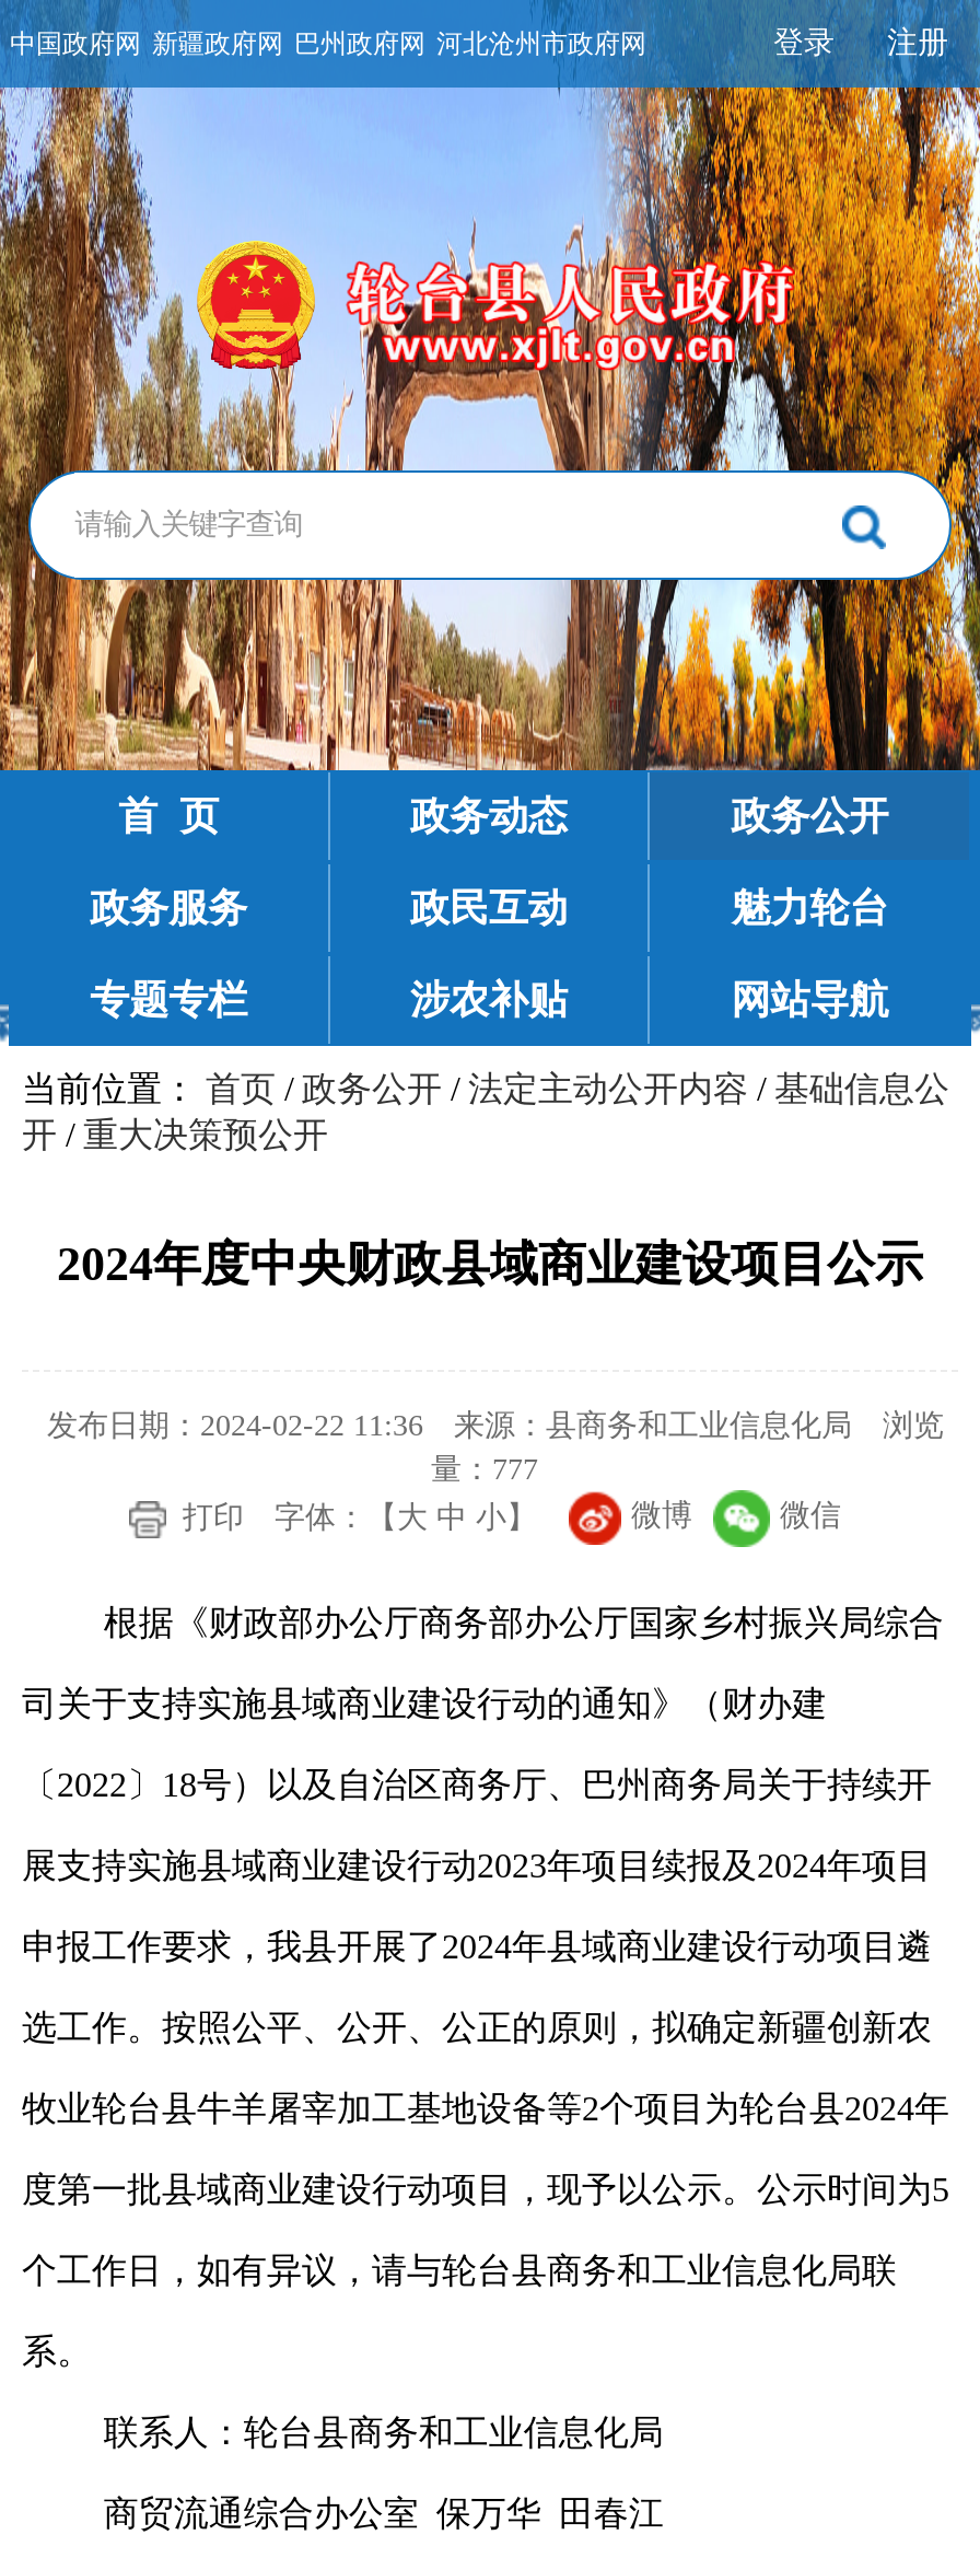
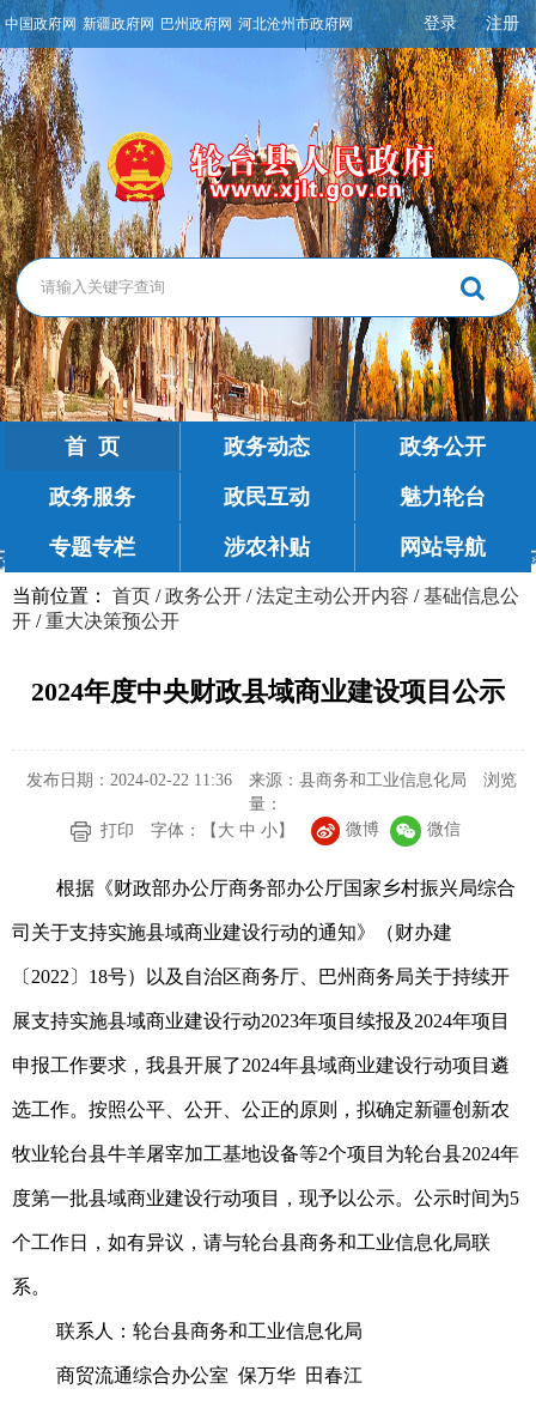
- 量：777
+ 量：
